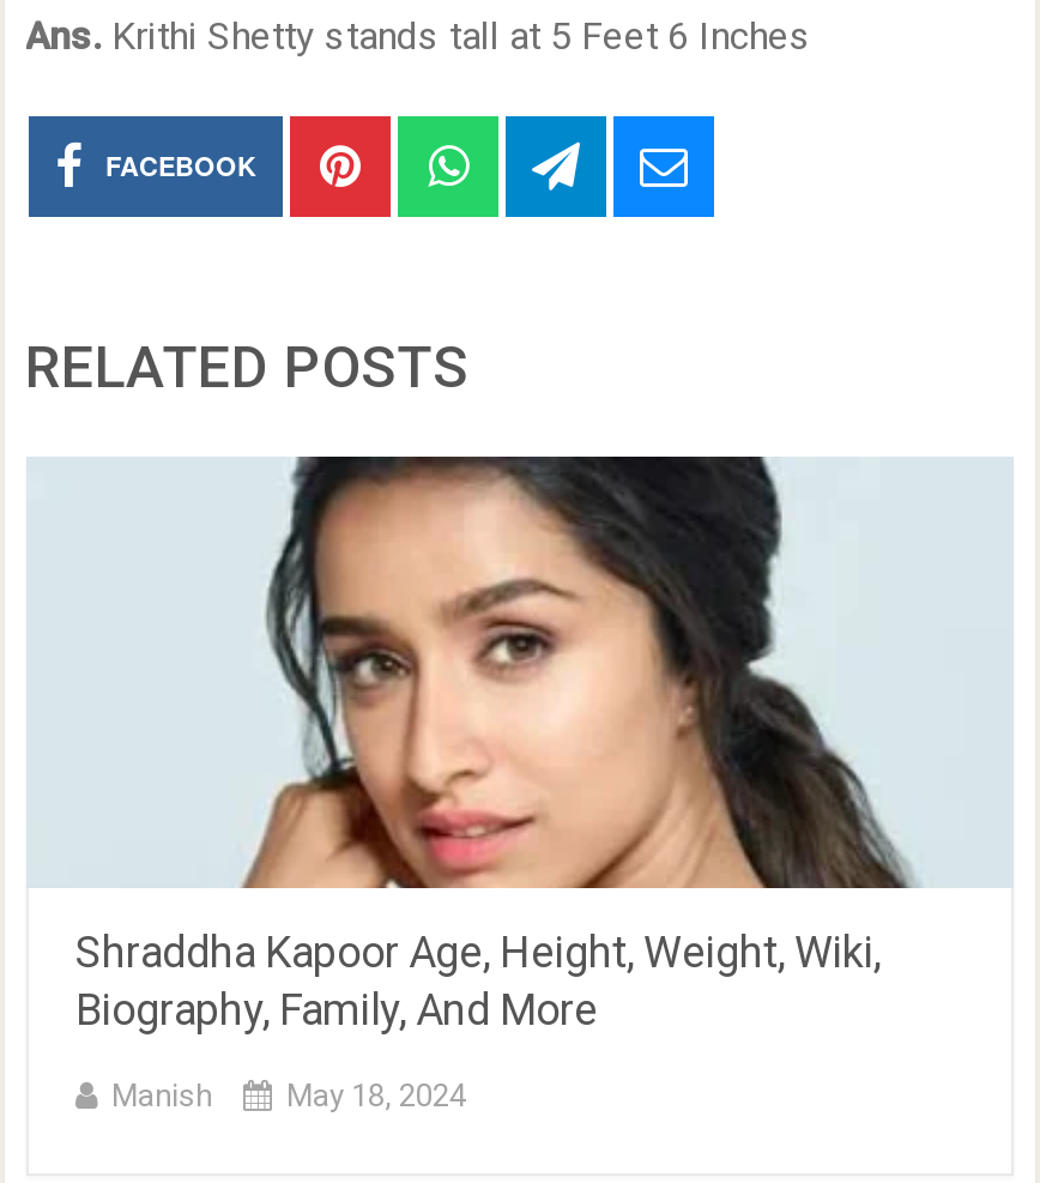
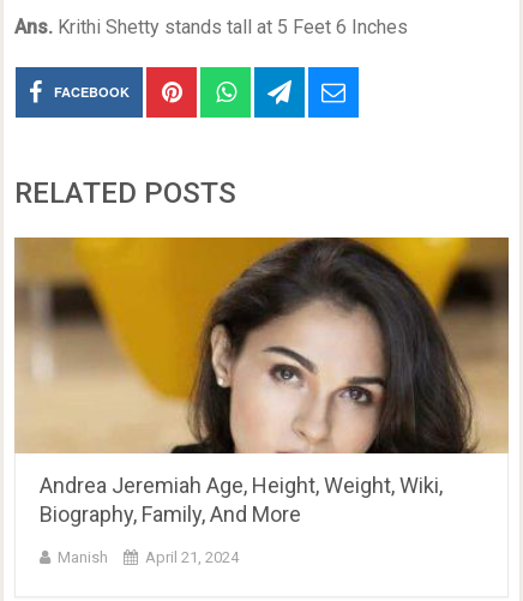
- [image]
- Shraddha Kapoor Age, Height, Weight, Wiki,
+ [image]
+ Andrea Jeremiah Age, Height, Weight, Wiki,

- May 18, 2024
+ April 21, 2024
